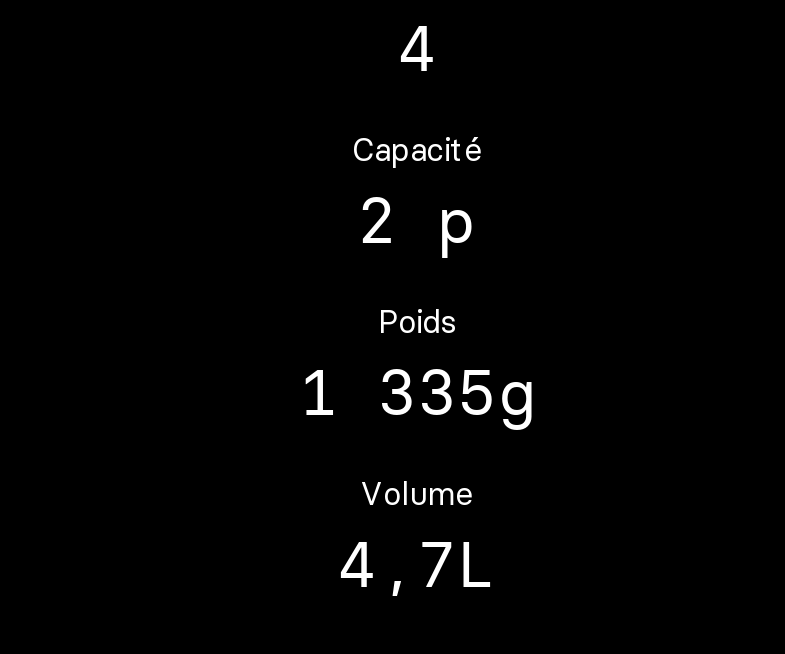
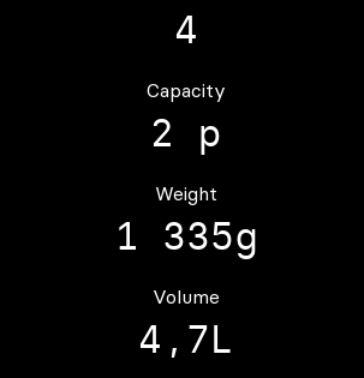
- Capacité
+ Capacity

- Poids
+ Weight
